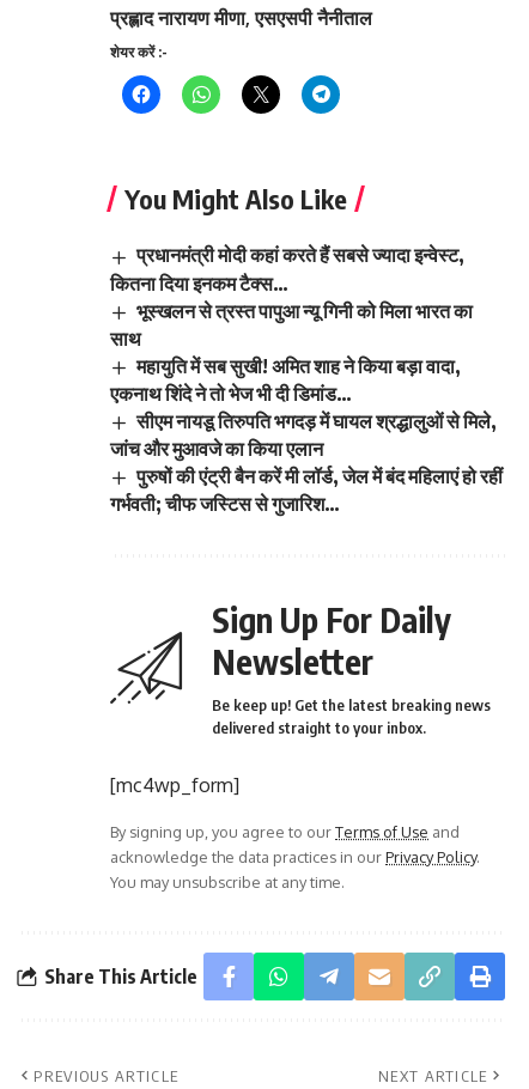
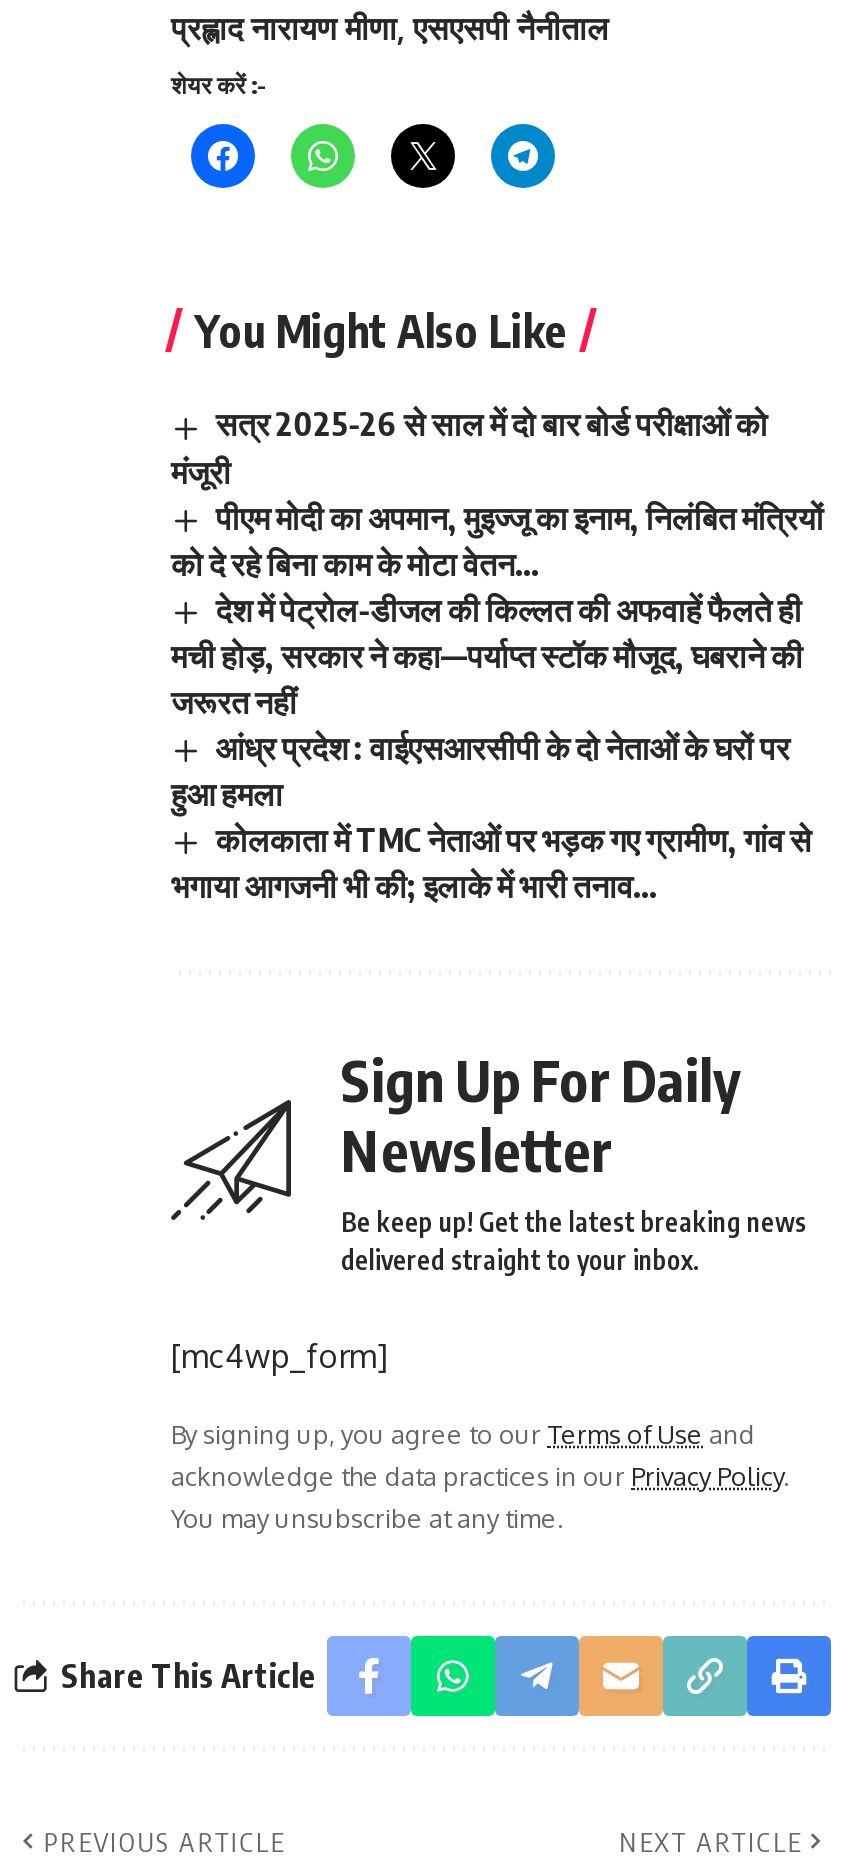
- प्रधानमंत्री मोदी कहां करते हैं सबसे ज्यादा इन्वेस्ट,
- कितना दिया इनकम टैक्स…
- भूस्खलन से त्रस्त पापुआ न्यू गिनी को मिला भारत का
- साथ
- महायुति में सब सुखी! अमित शाह ने किया बड़ा वादा,
- एकनाथ शिंदे ने तो भेज भी दी डिमांड…
- सीएम नायडू तिरुपति भगदड़ में घायल श्रद्धालुओं से मिले,
- जांच और मुआवजे का किया एलान
- पुरुषों की एंट्री बैन करें मी लॉर्ड, जेल में बंद महिलाएं हो रहीं
- गर्भवती; चीफ जस्टिस से गुजारिश…
+ सत्र 2025-26 से साल में दो बार बोर्ड परीक्षाओं को
+ मंजूरी
+ पीएम मोदी का अपमान, मुइज्जू का इनाम, निलंबित मंत्रियों
+ को दे रहे बिना काम के मोटा वेतन…
+ देश में पेट्रोल-डीजल की किल्लत की अफवाहें फैलते ही
+ मची होड़, सरकार ने कहा—पर्याप्त स्टॉक मौजूद, घबराने की
+ जरूरत नहीं
+ आंध्र प्रदेश : वाईएसआरसीपी के दो नेताओं के घरों पर
+ हुआ हमला
+ कोलकाता में TMC नेताओं पर भड़क गए ग्रामीण, गांव से
+ भगाया आगजनी भी की; इलाके में भारी तनाव…
